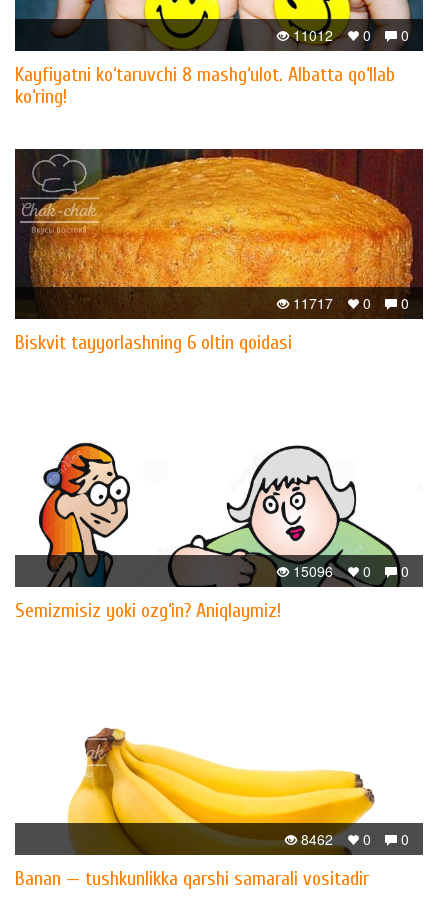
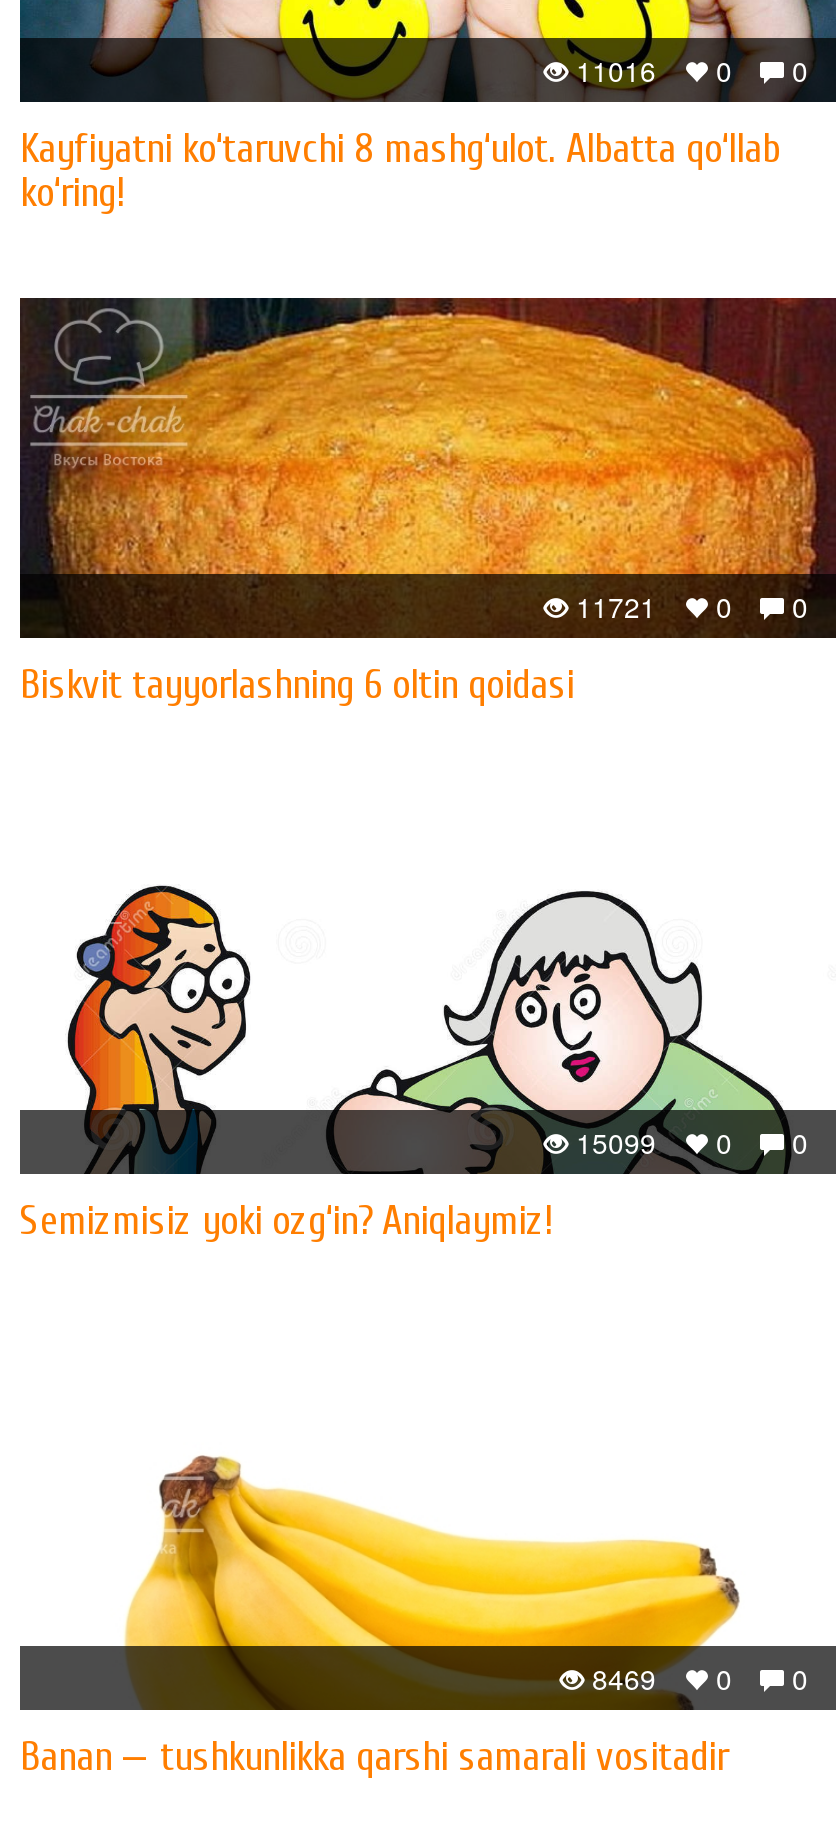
- 11012 0 0
+ 11016 0 0

- 11717 0 0
+ 11721 0 0

- 15096 0 0
+ 15099 0 0

- 8462 0 0
+ 8469 0 0
